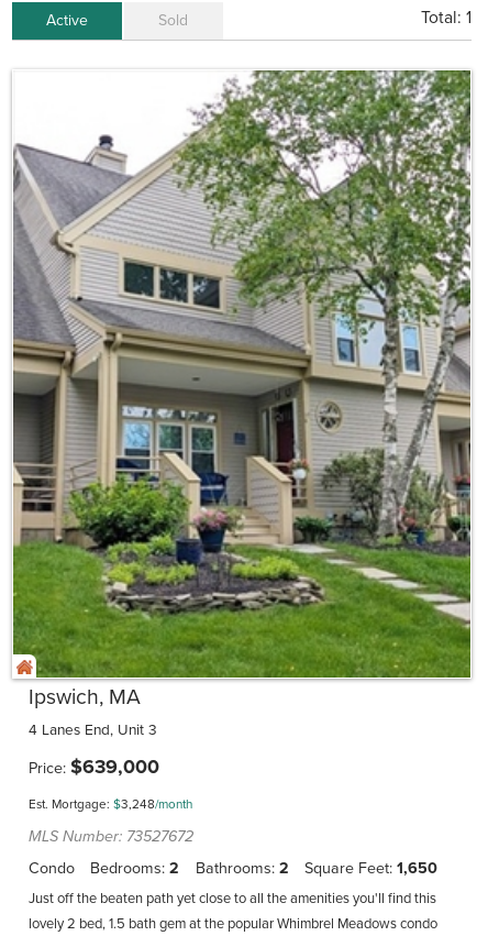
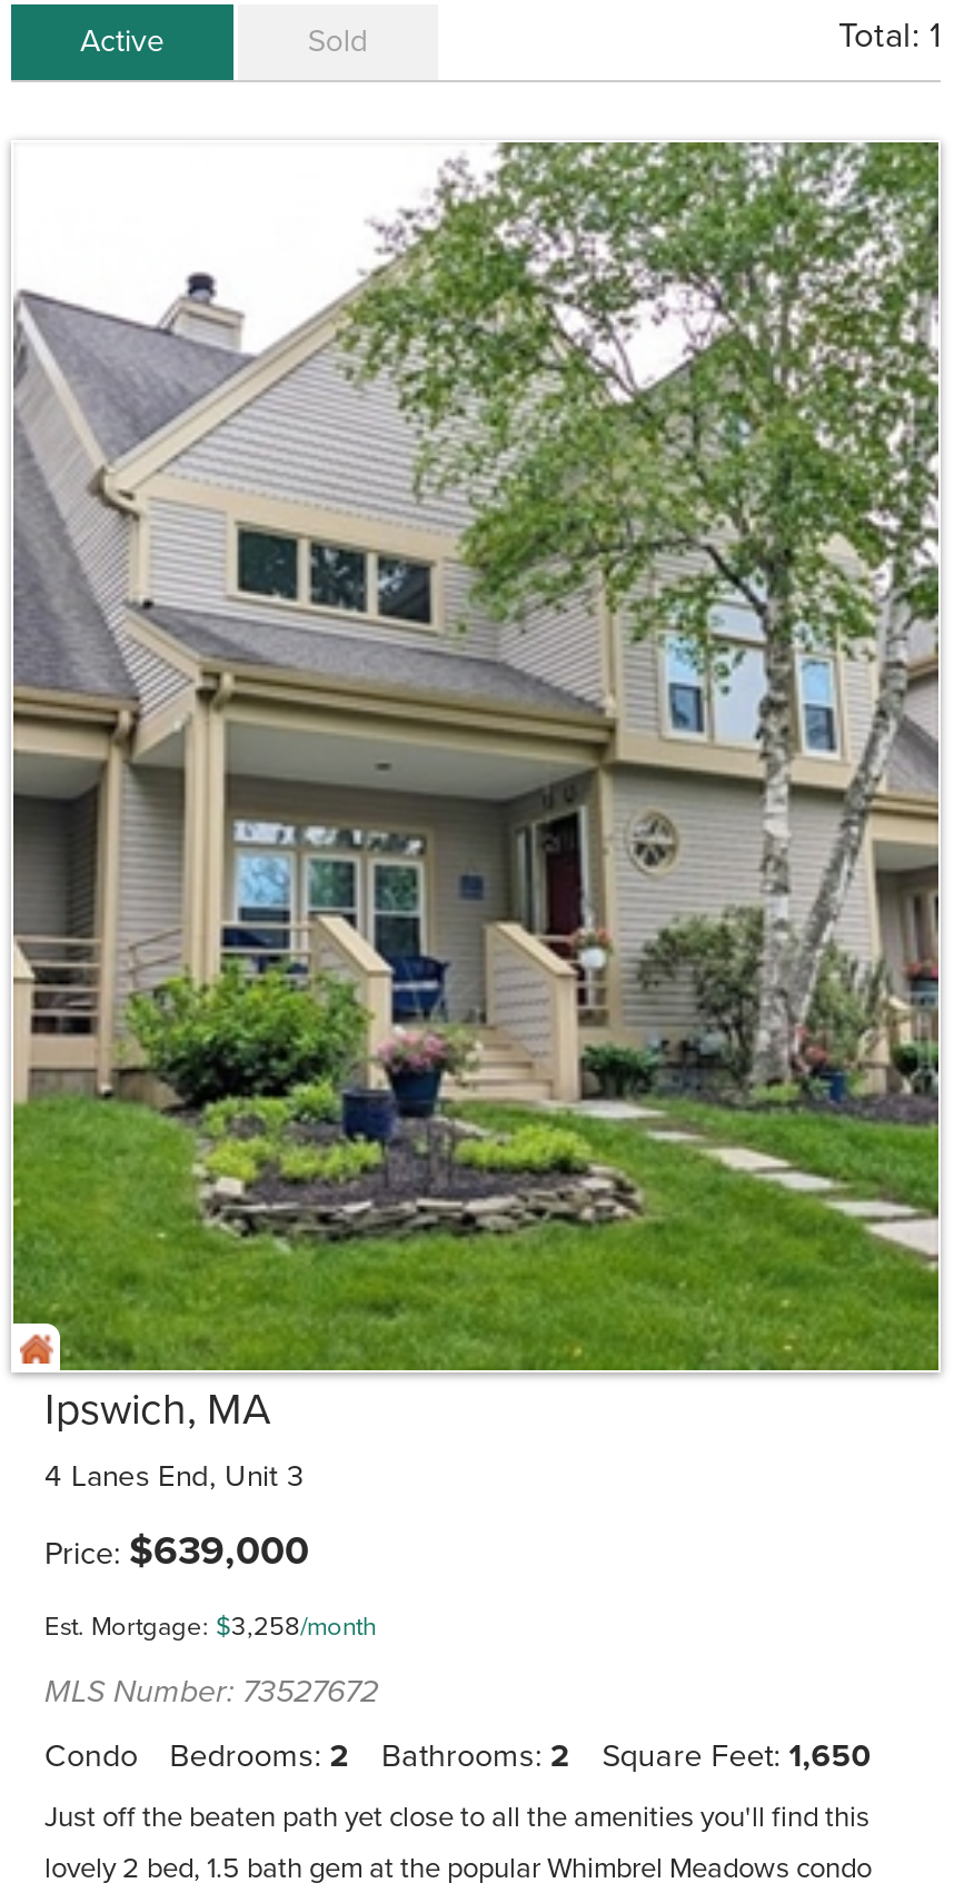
- Est. Mortgage: $3,248/month
+ Est. Mortgage: $3,258/month
